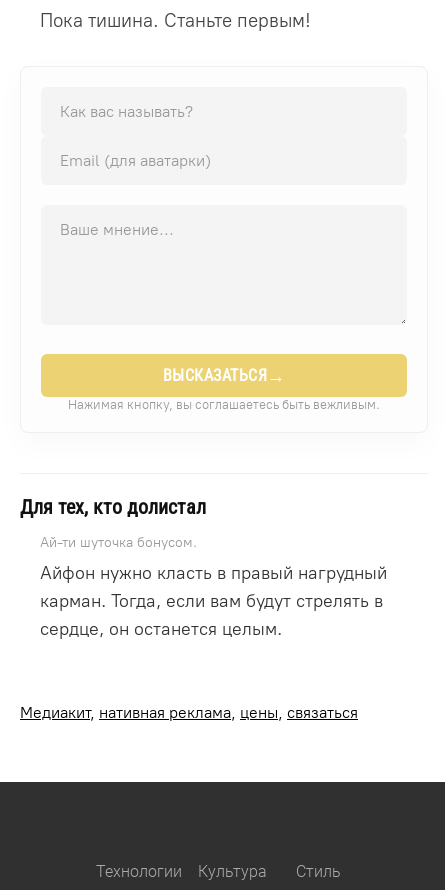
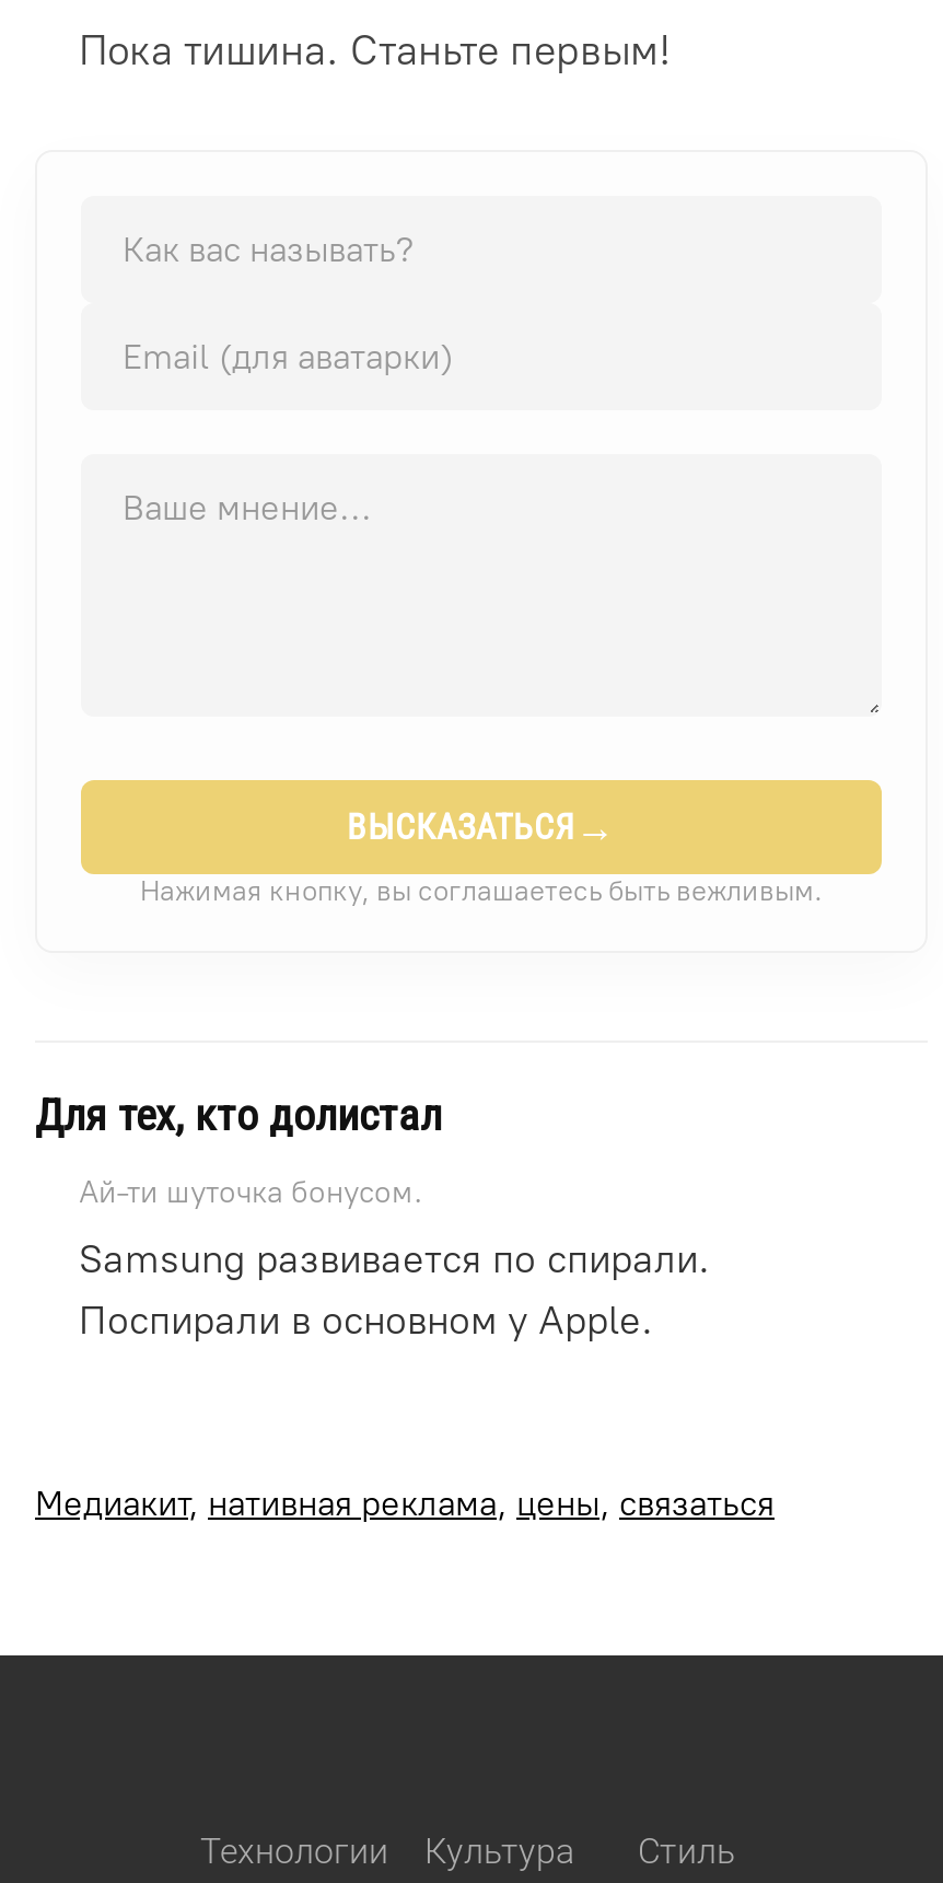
- Айфон нужно класть в правый нагрудный
- карман. Тогда, если вам будут стрелять в
- сердце, он останется целым.
+ Samsung развивается по спирали.
+ Поспирали в основном у Apple.
